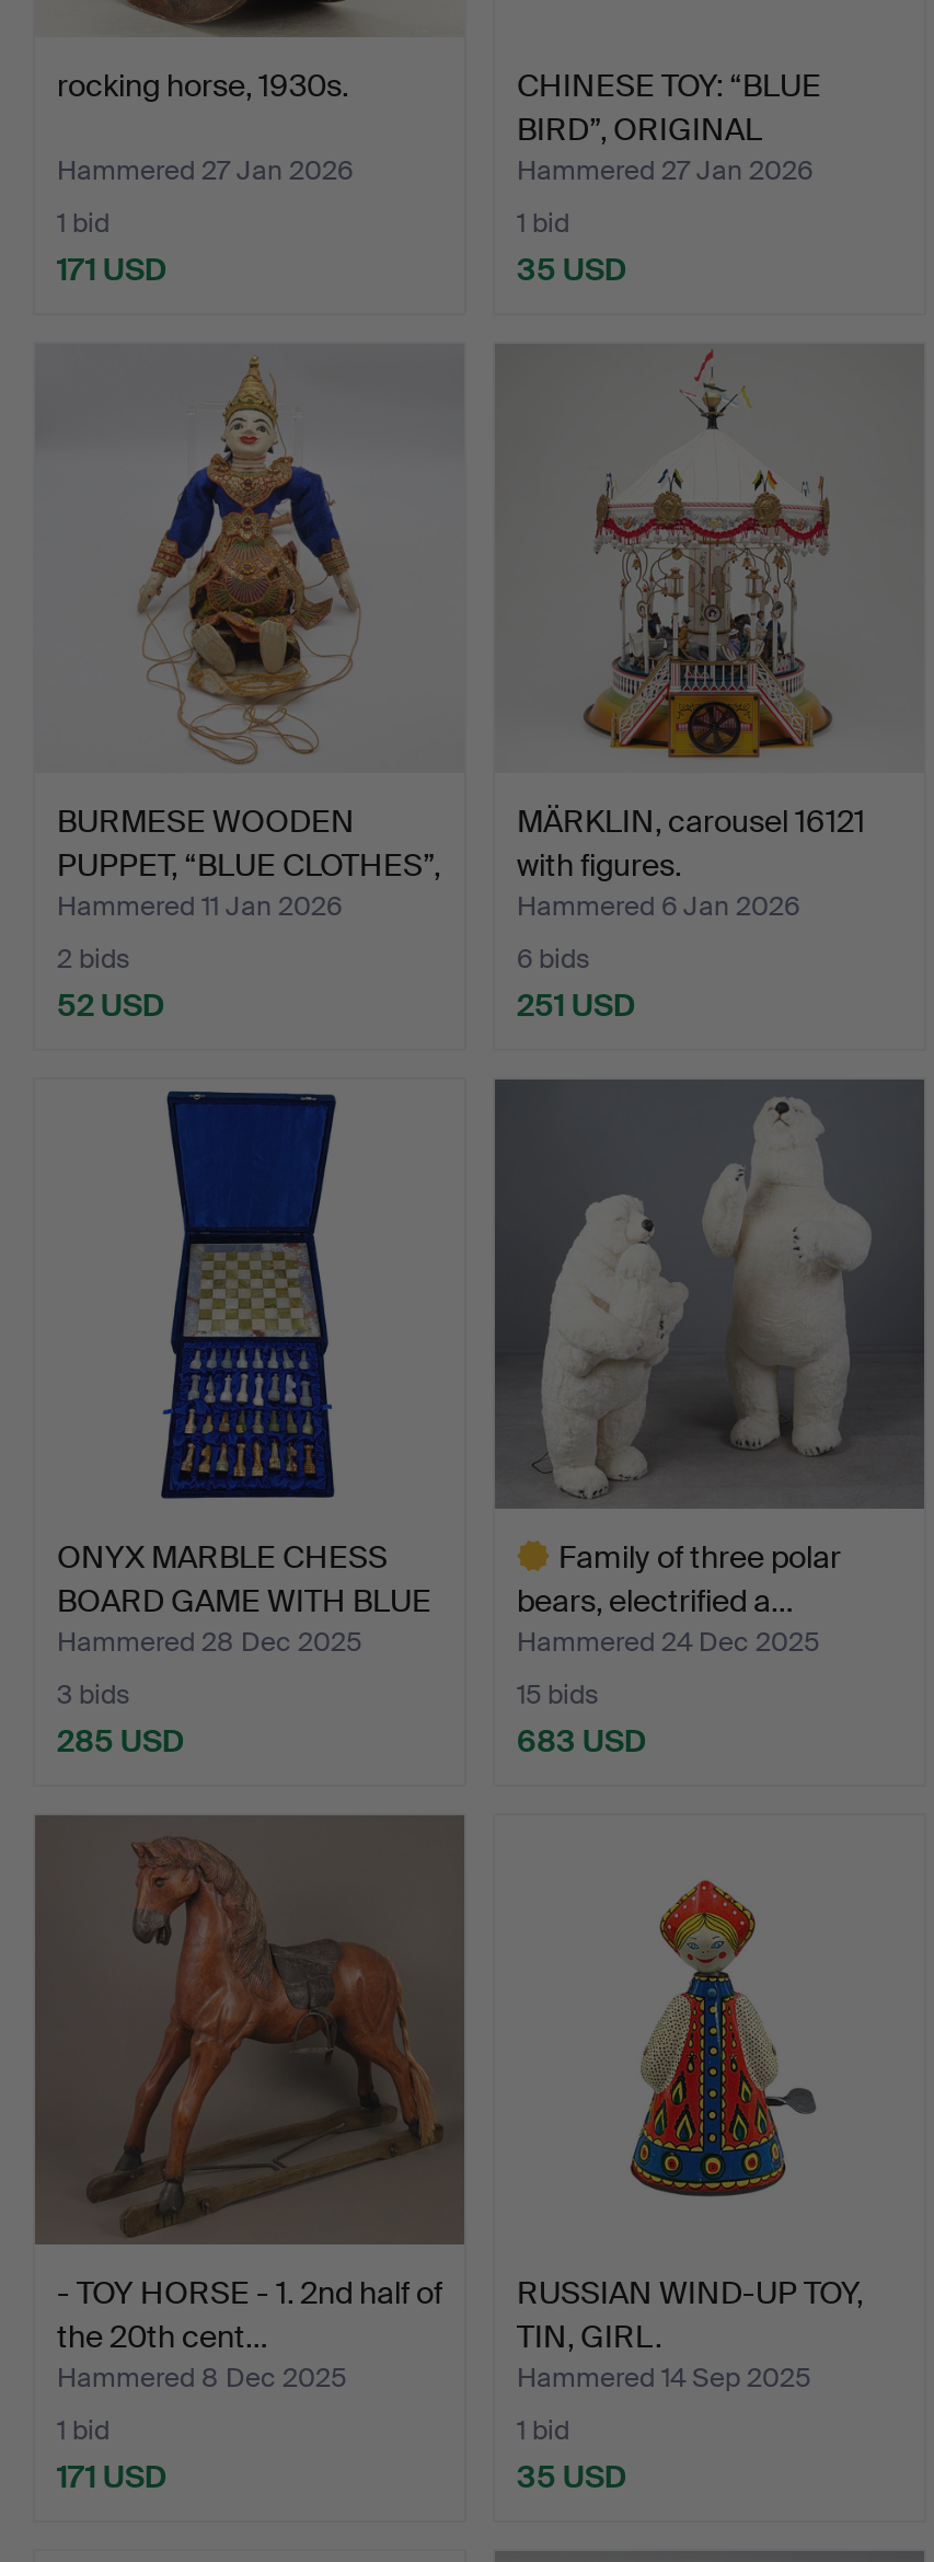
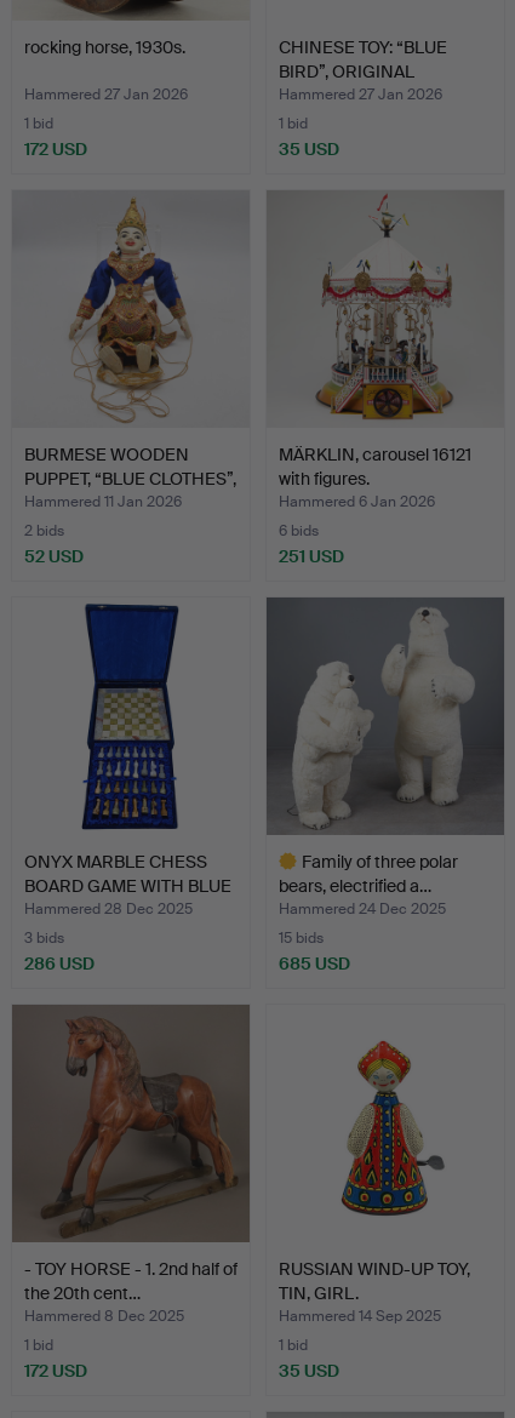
- 171 USD
+ 172 USD

- 285 USD
+ 286 USD

- 683 USD
+ 685 USD

- 171 USD
+ 172 USD
